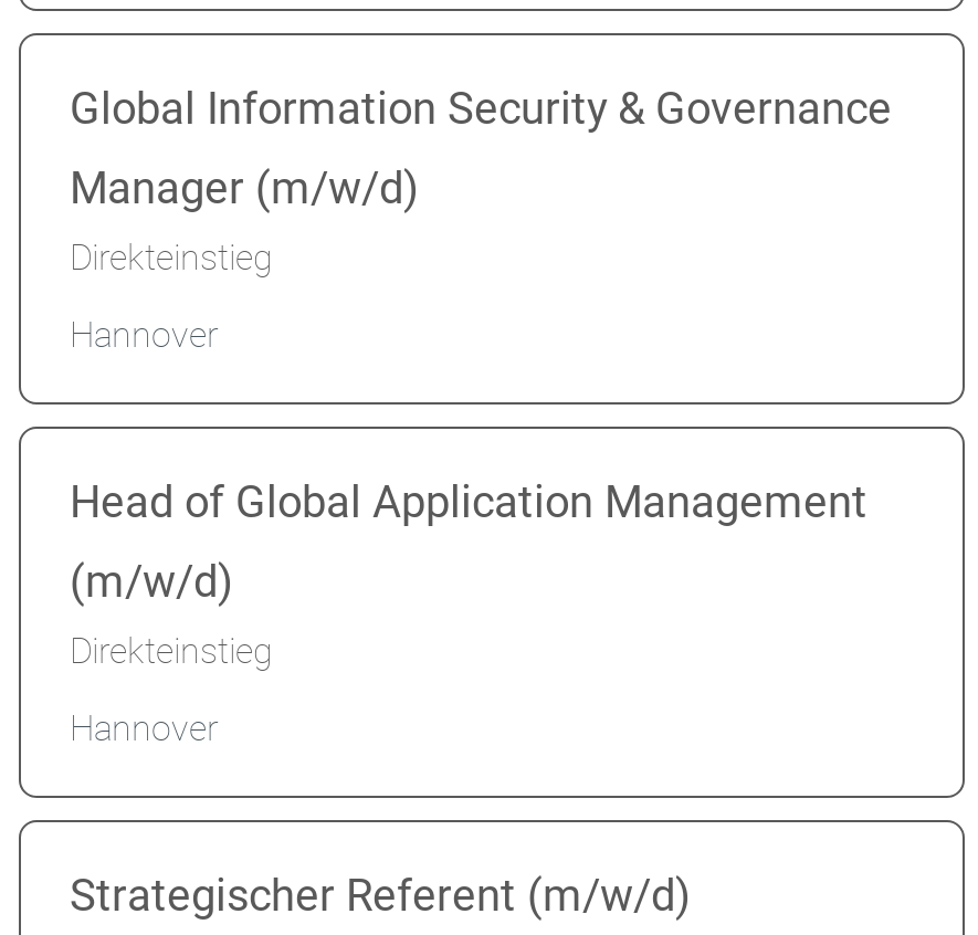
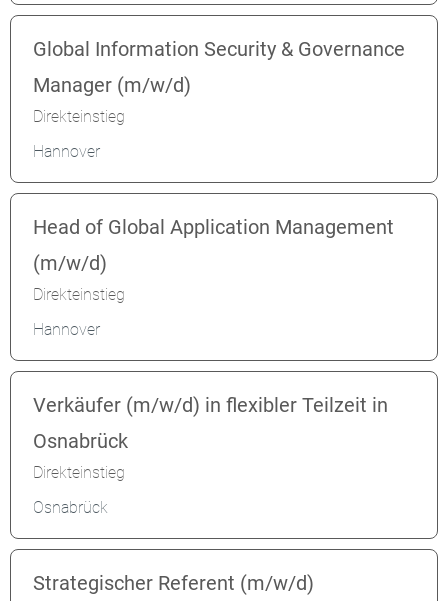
+ Verkäufer (m/w/d) in flexibler Teilzeit in
+ Osnabrück
+ Direkteinstieg
+ Osnabrück
